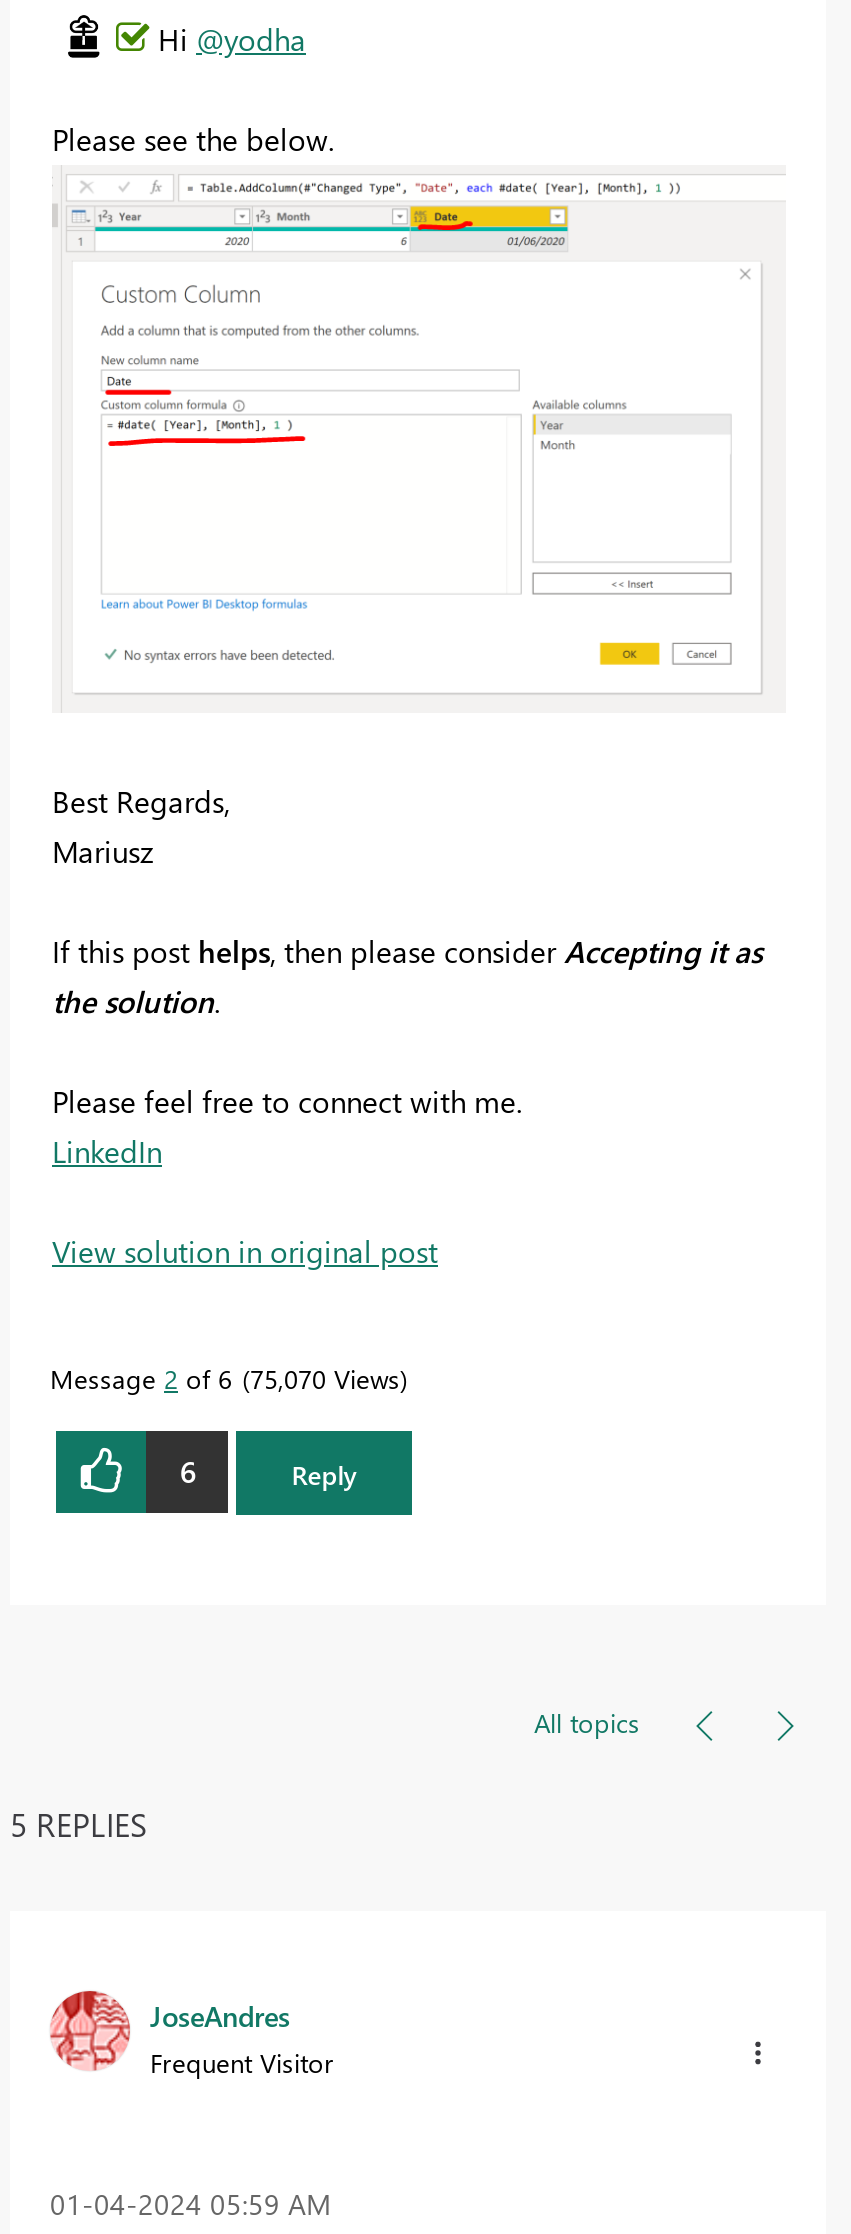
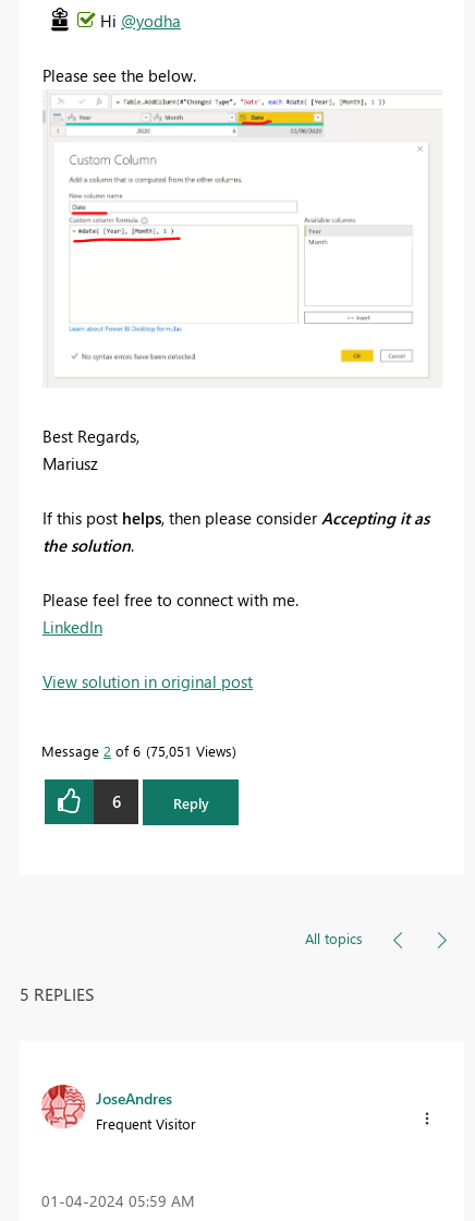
- Message 2 of 6 75,070 Views
+ Message 2 of 6 75,051 Views
